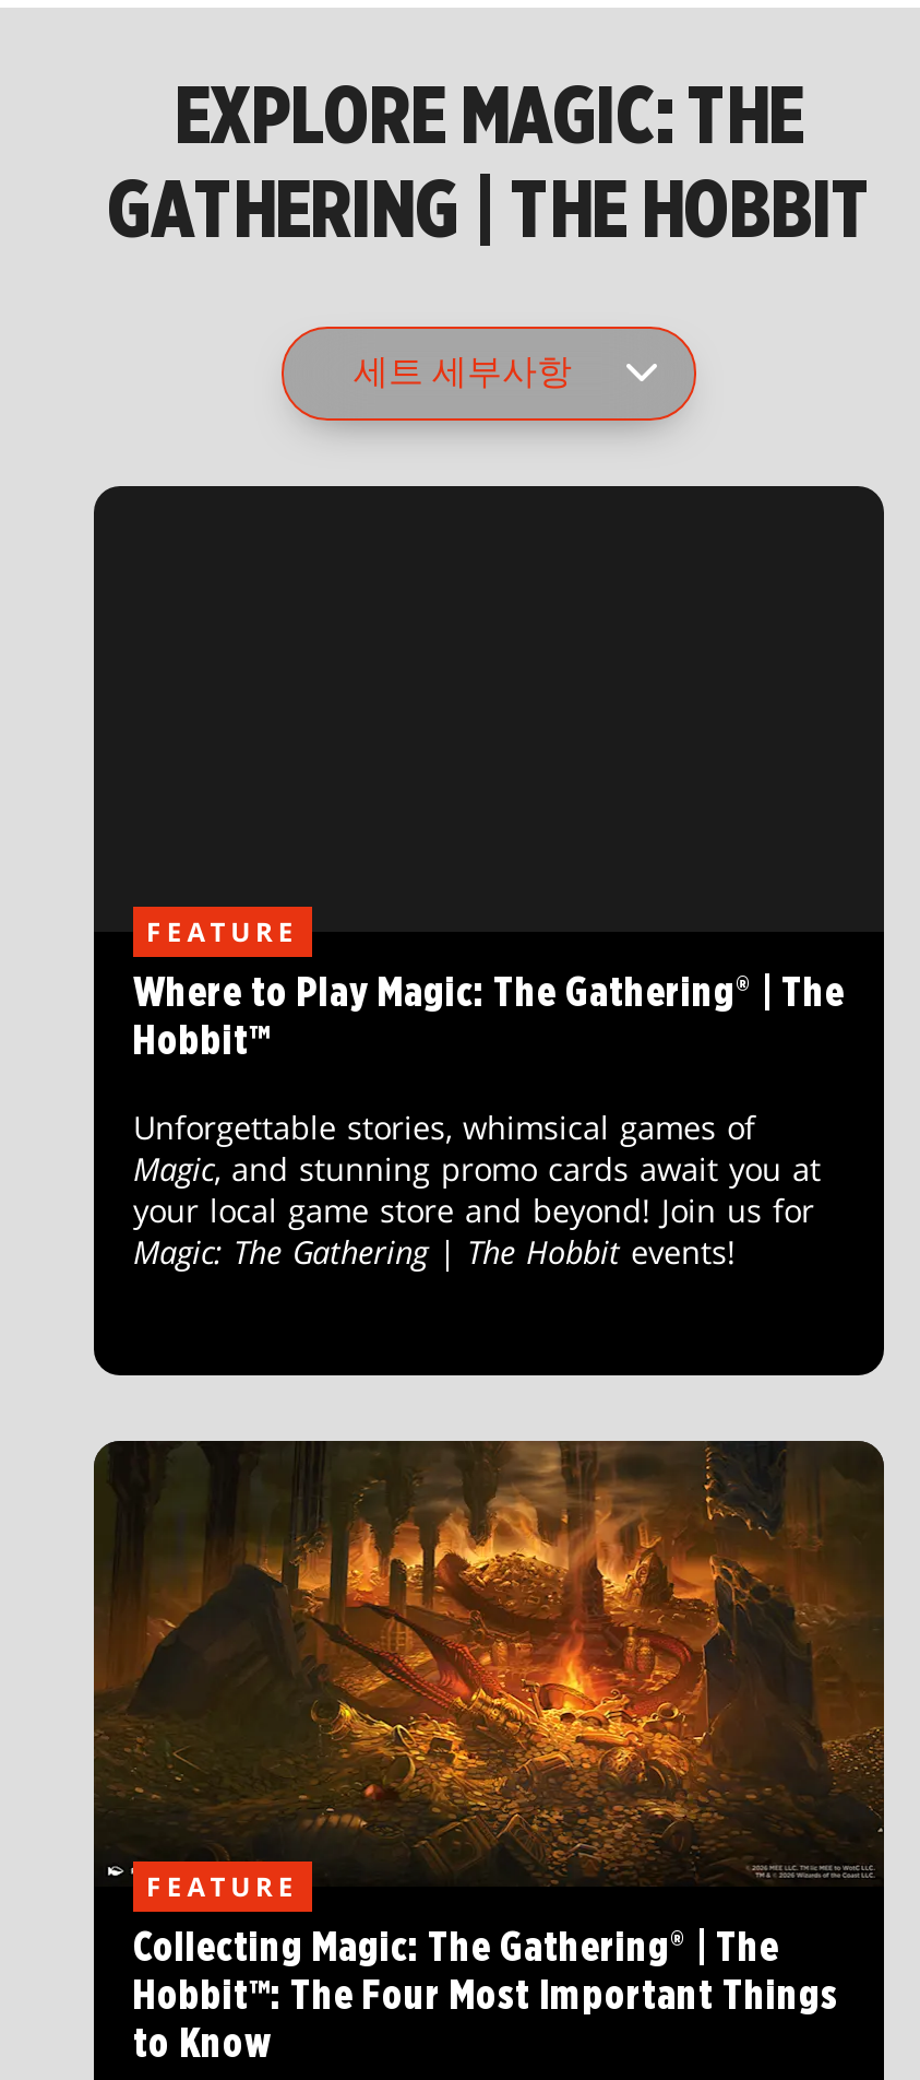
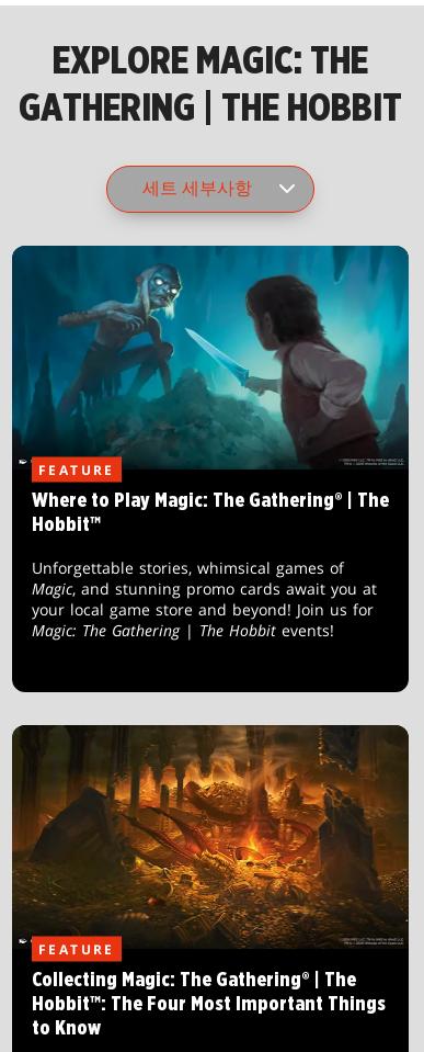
+ [image]
